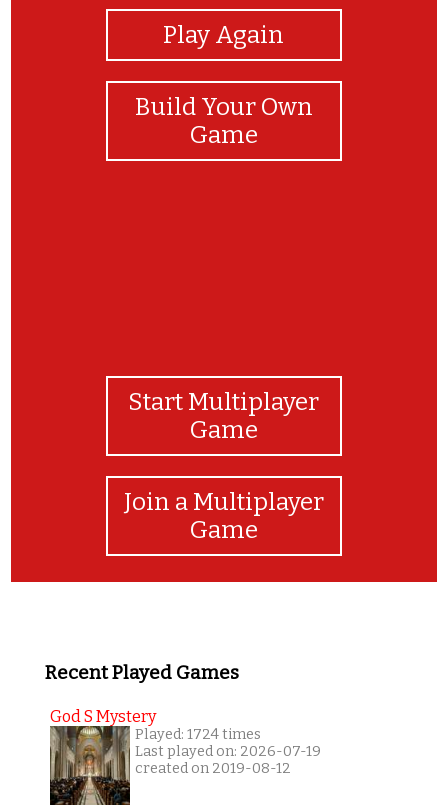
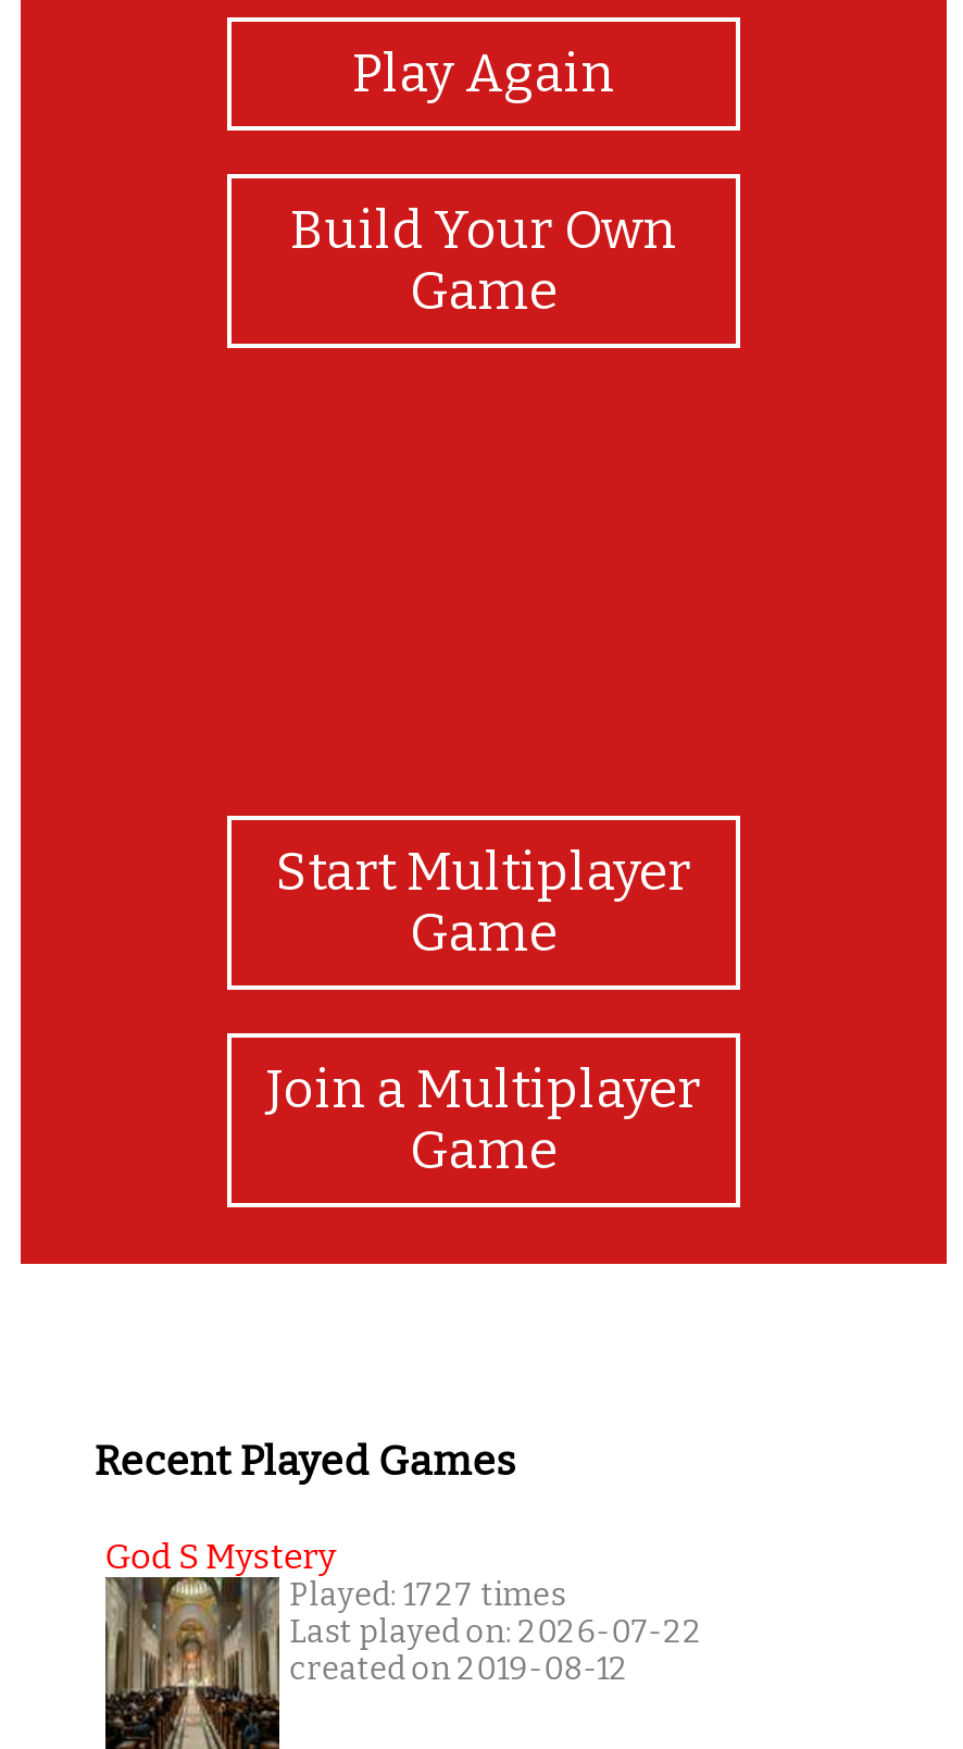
- Played: 1724 times
+ Played: 1727 times

- Last played on: 2026-07-19
+ Last played on: 2026-07-22
